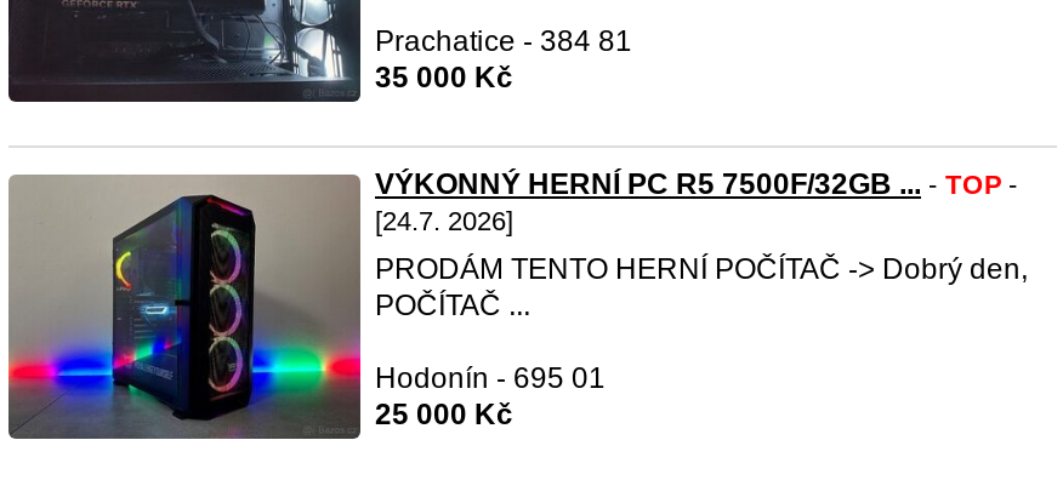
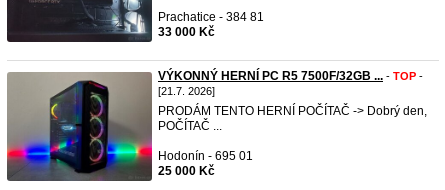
- 35 000 Kč
+ 33 000 Kč

- [24.7. 2026]
+ [21.7. 2026]
